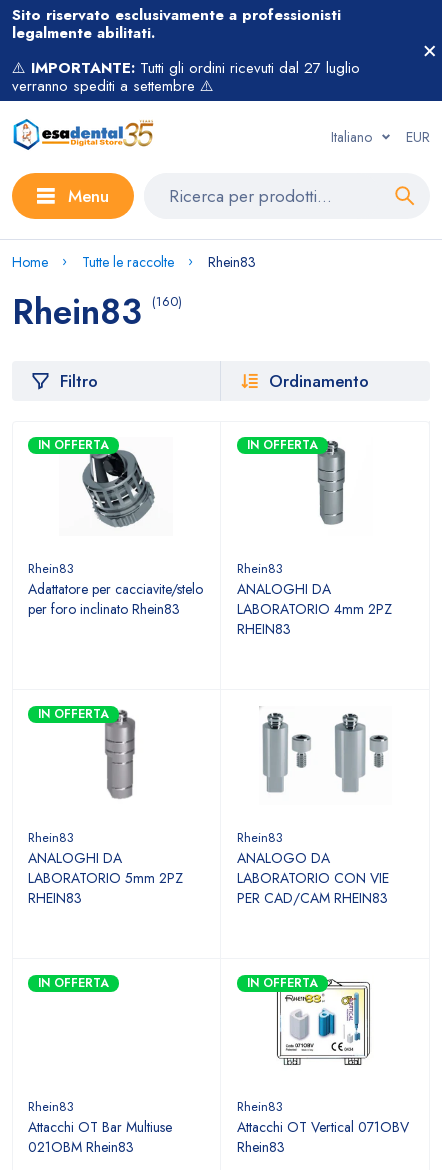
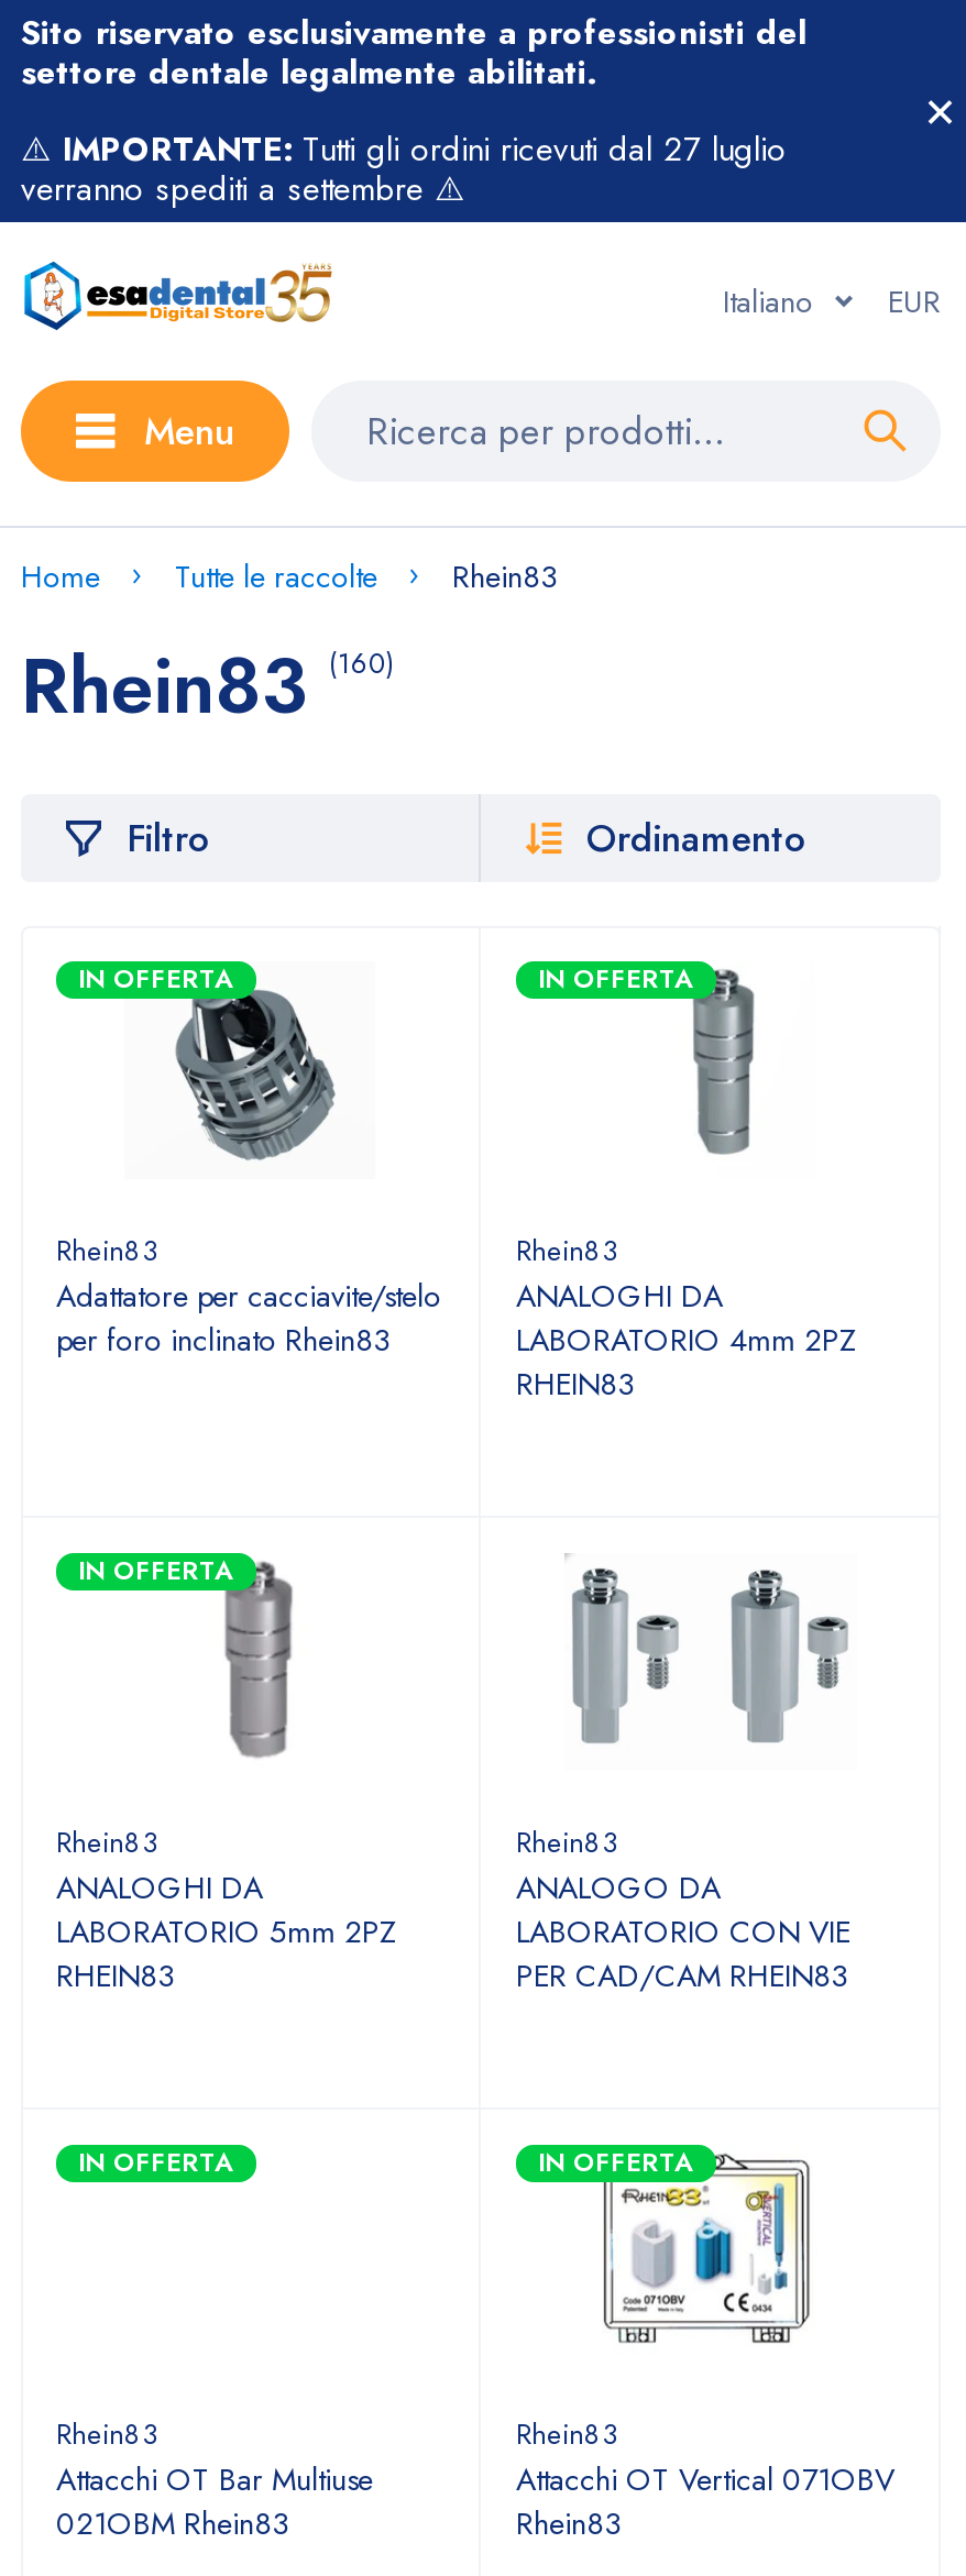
- Sito riservato esclusivamente a professionisti
- legalmente abilitati.
+ Sito riservato esclusivamente a professionisti del
+ settore dentale legalmente abilitati.
